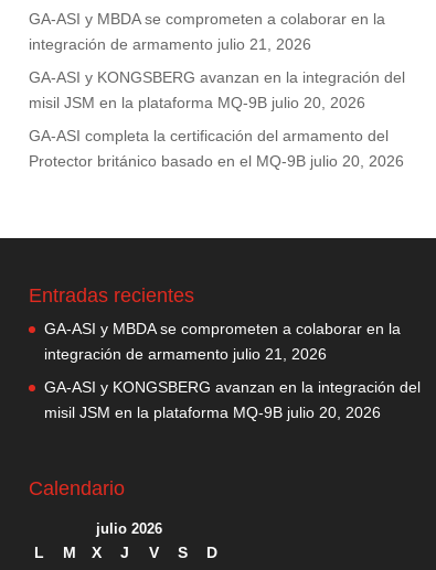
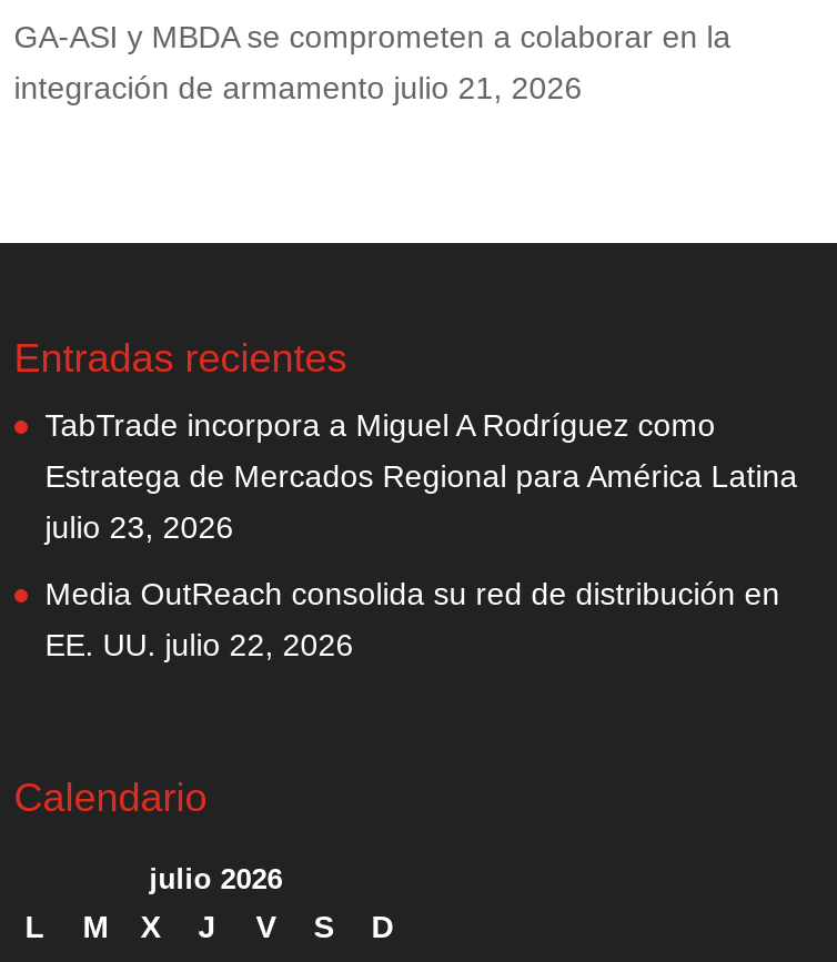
- GA-ASI y KONGSBERG avanzan en la integración del
- misil JSM en la plataforma MQ-9B julio 20, 2026
- GA-ASI completa la certificación del armamento del
- Protector británico basado en el MQ-9B julio 20, 2026

moved up: Entradas recientes

- GA-ASI y MBDA se comprometen a colaborar en la
- integración de armamento julio 21, 2026
+ TabTrade incorpora a Miguel A Rodríguez como
+ Estratega de Mercados Regional para América Latina
+ julio 23, 2026

- GA-ASI y KONGSBERG avanzan en la integración del
- misil JSM en la plataforma MQ-9B julio 20, 2026
+ Media OutReach consolida su red de distribución en
+ EE. UU. julio 22, 2026
